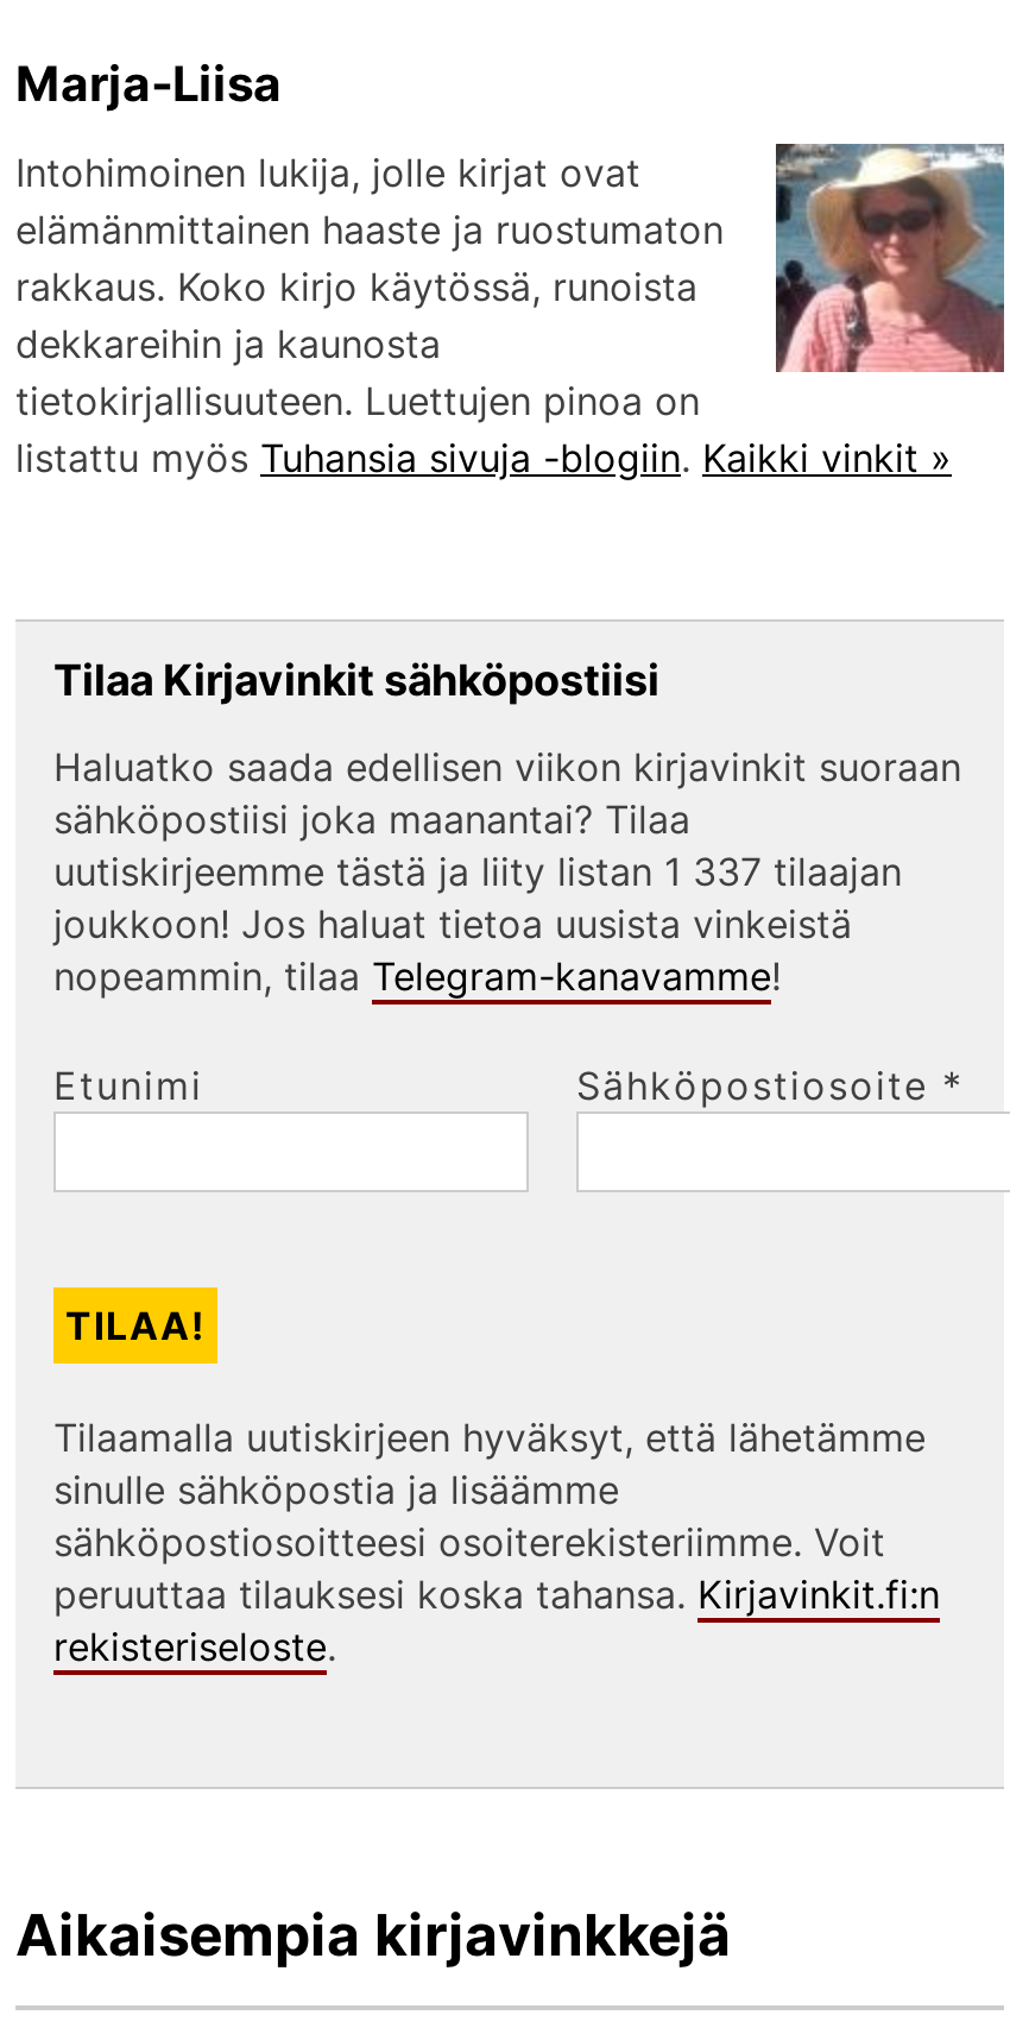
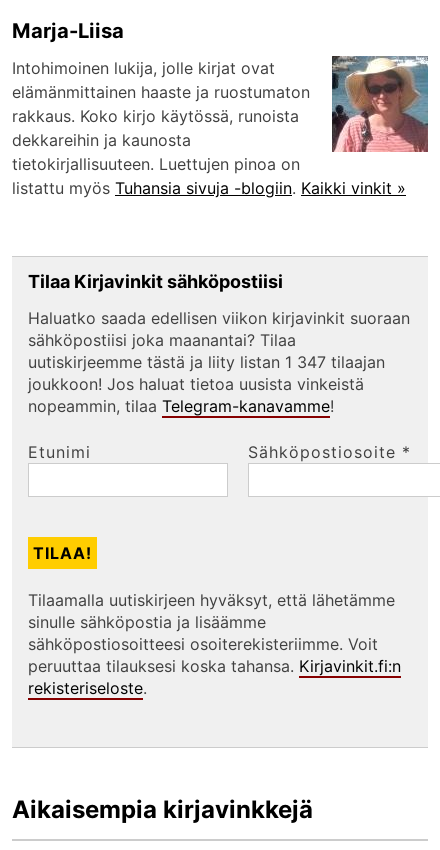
- uutiskirjeemme tästä ja liity listan 1 337 tilaajan
+ uutiskirjeemme tästä ja liity listan 1 347 tilaajan
